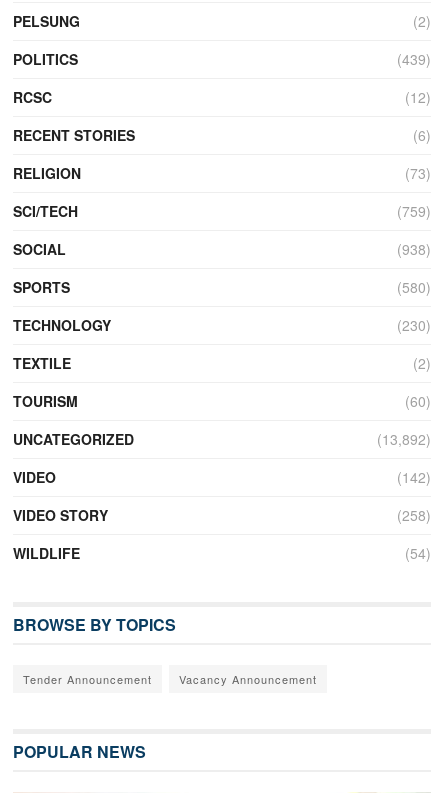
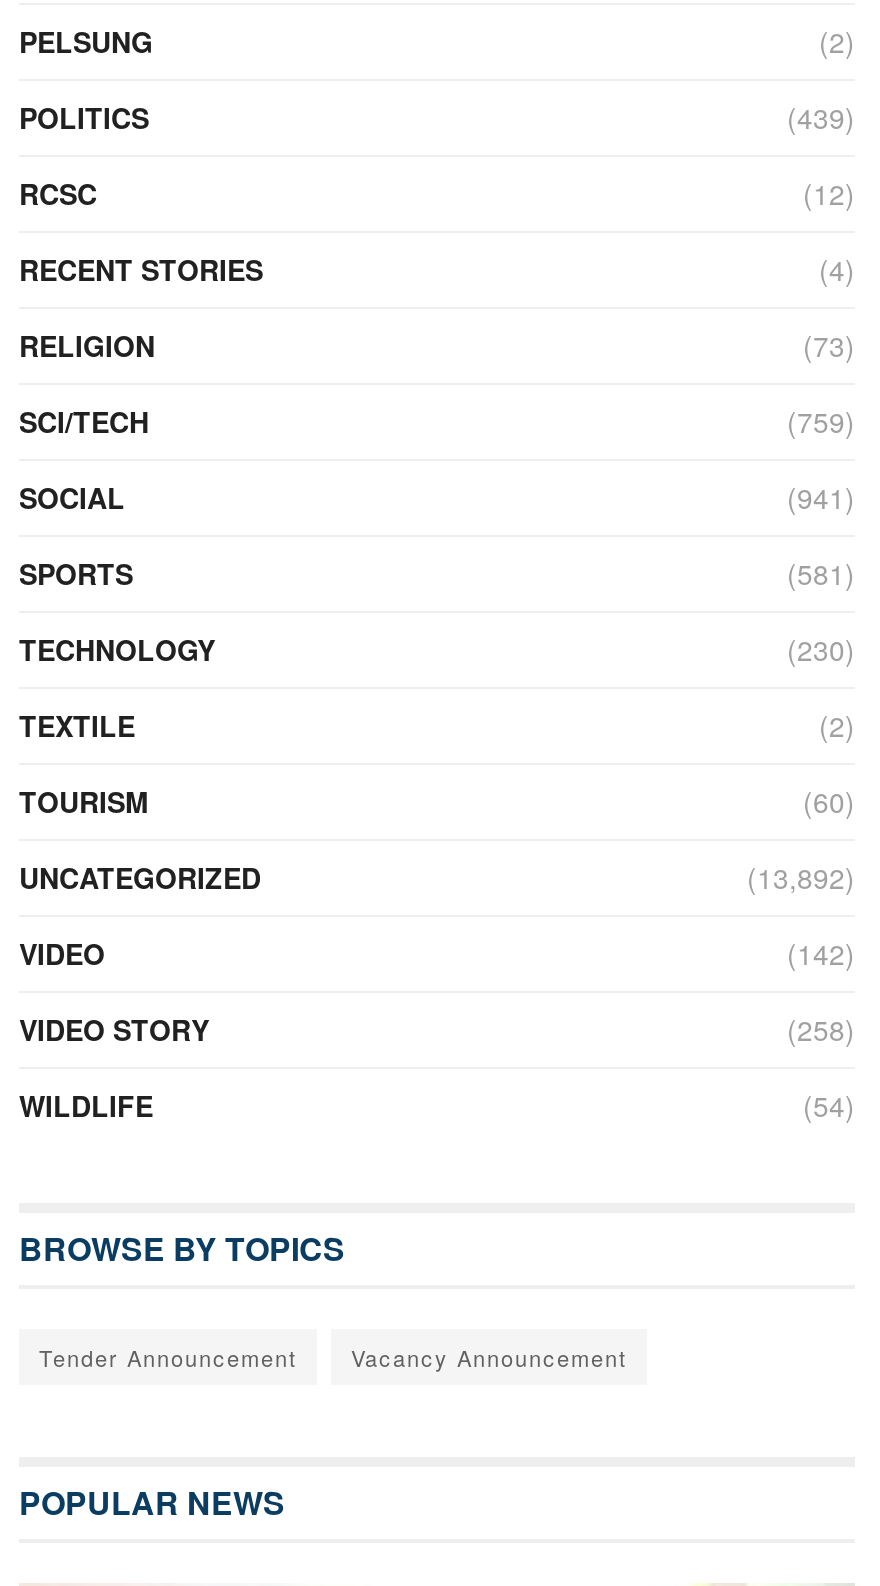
- (6)
+ (4)

- (938)
+ (941)

- (580)
+ (581)
